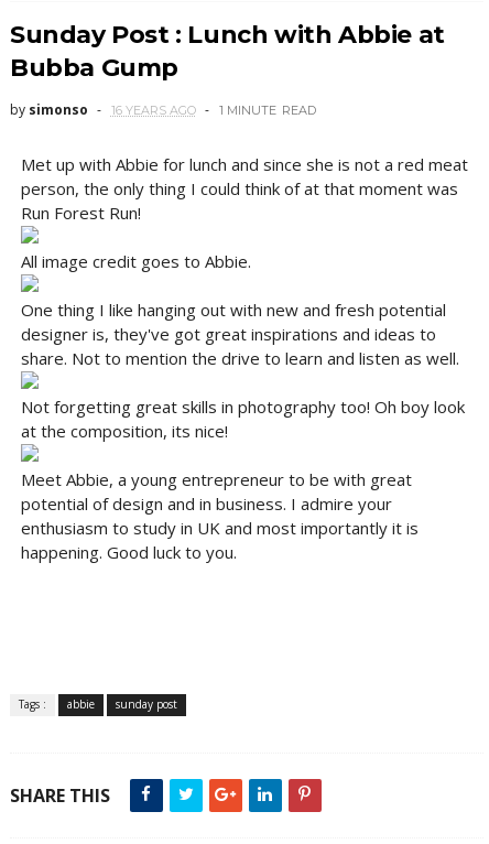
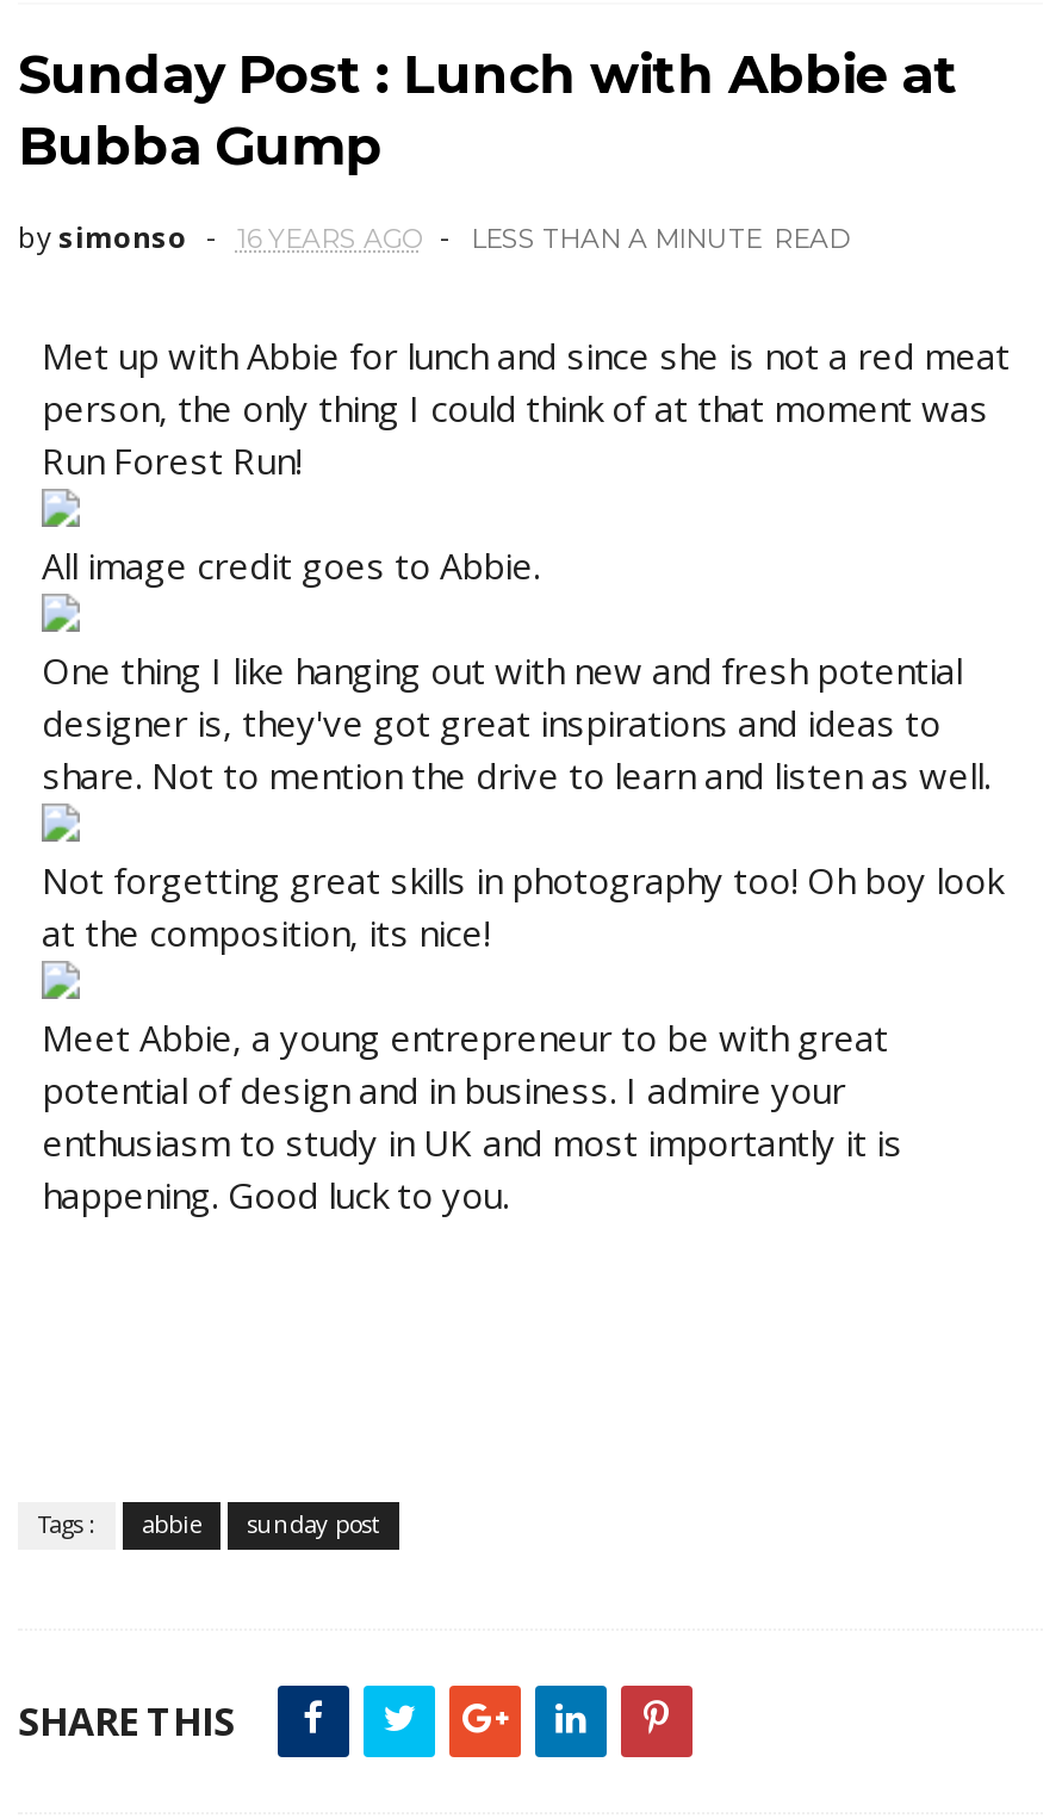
- 1 MINUTE READ
+ LESS THAN A MINUTE READ
